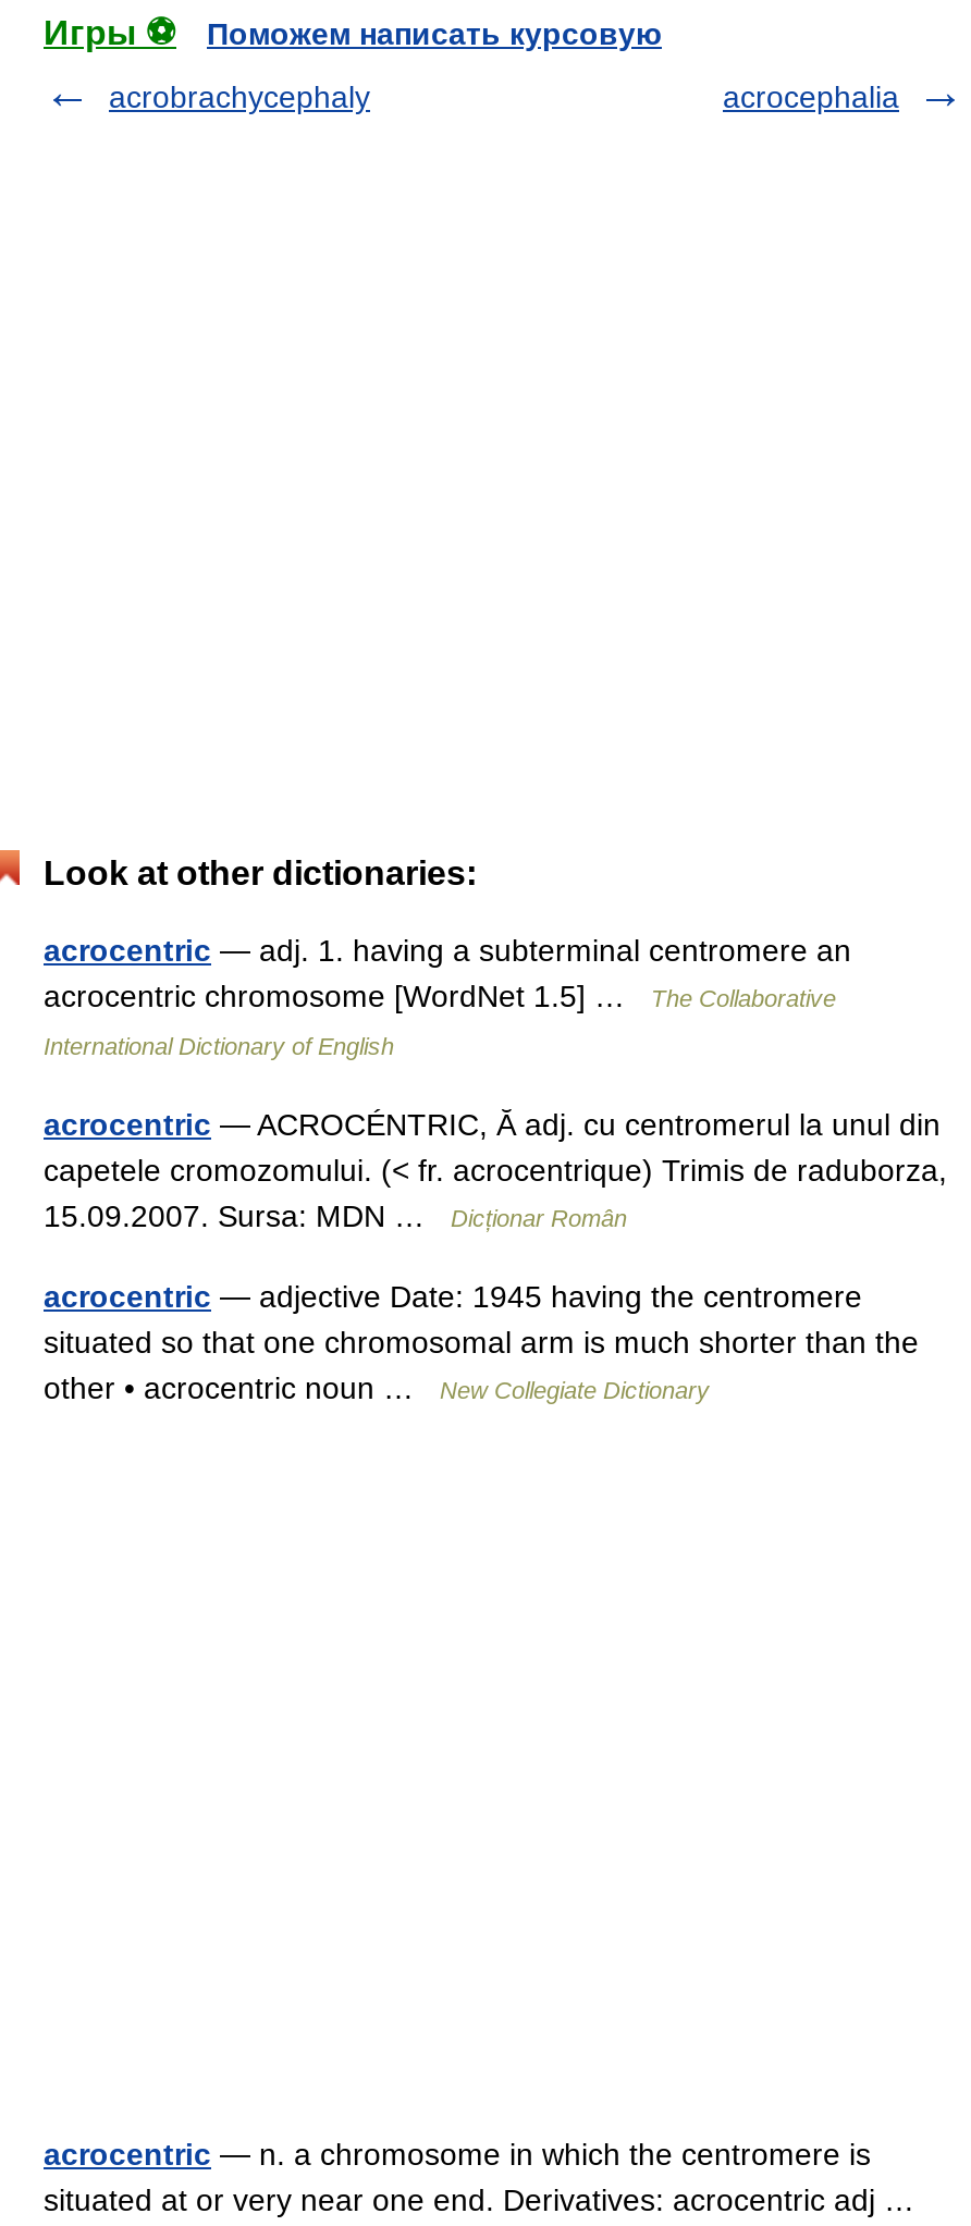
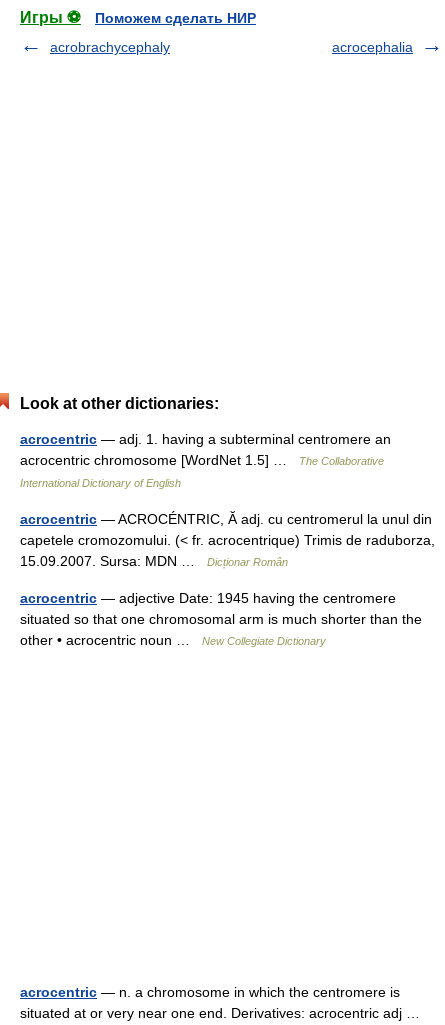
- Поможем написать курсовую
+ Поможем сделать НИР
